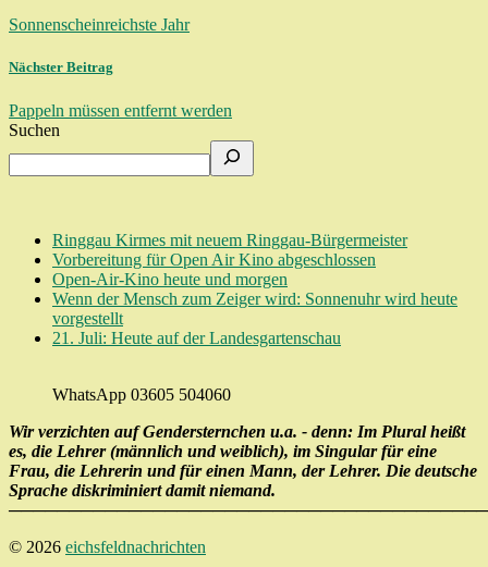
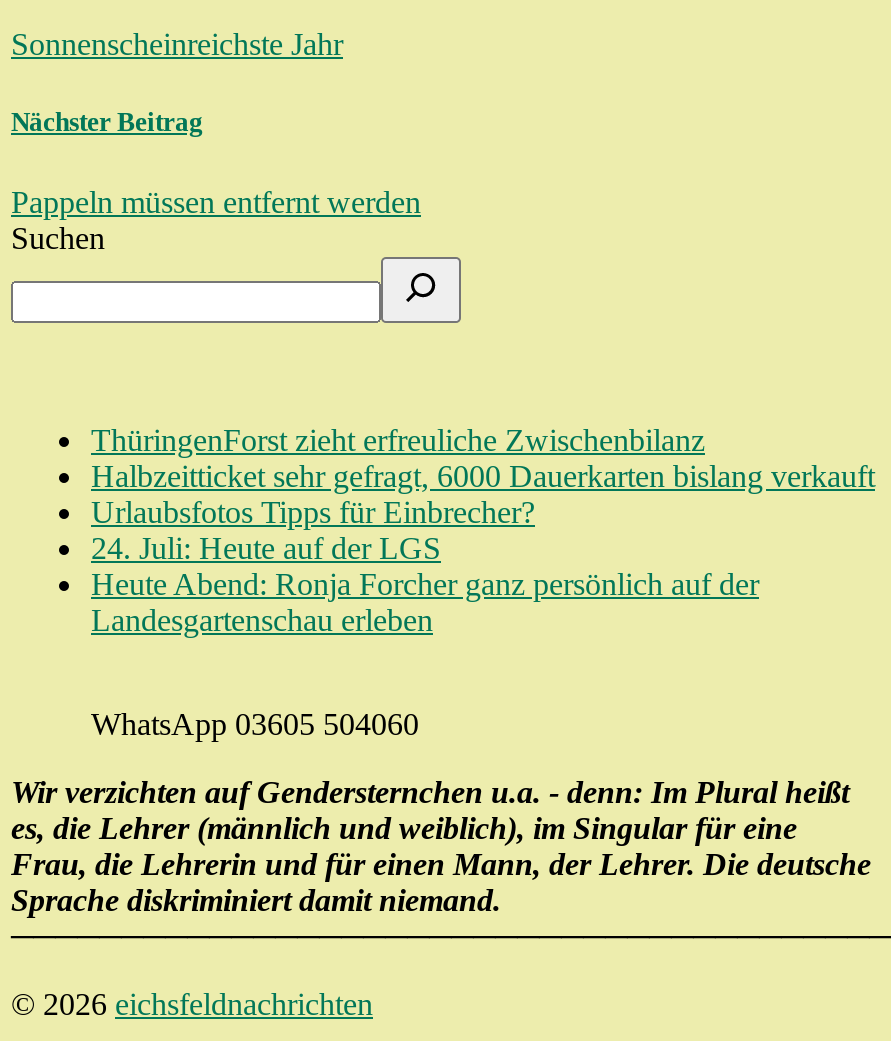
- Ringgau Kirmes mit neuem Ringgau-Bürgermeister
- Vorbereitung für Open Air Kino abgeschlossen
- Open-Air-Kino heute und morgen
- Wenn der Mensch zum Zeiger wird: Sonnenuhr wird heute
- vorgestellt
- 21. Juli: Heute auf der Landesgartenschau
+ ThüringenForst zieht erfreuliche Zwischenbilanz
+ Halbzeitticket sehr gefragt, 6000 Dauerkarten bislang verkauft
+ Urlaubsfotos Tipps für Einbrecher?
+ 24. Juli: Heute auf der LGS
+ Heute Abend: Ronja Forcher ganz persönlich auf der
+ Landesgartenschau erleben
